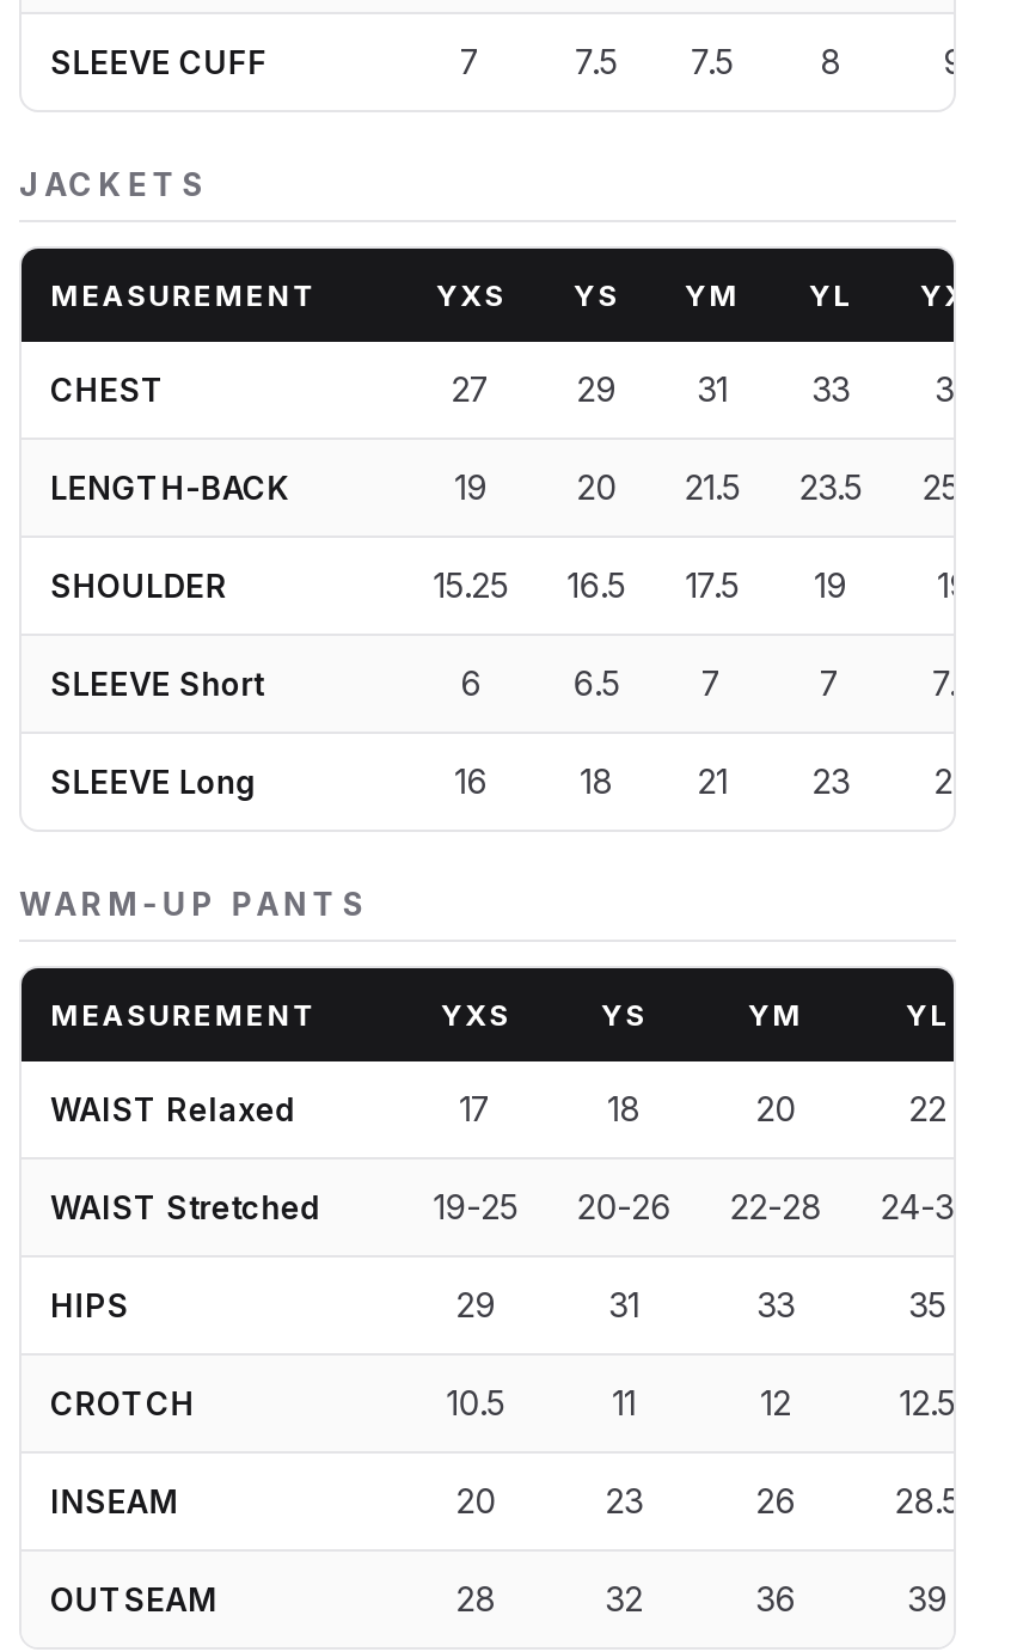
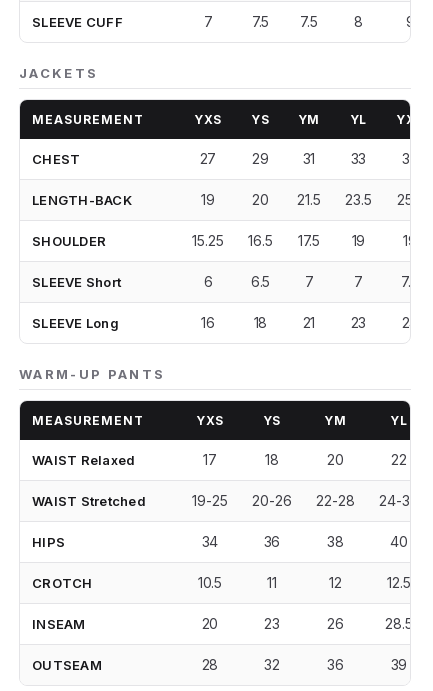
- 29
+ 34

- 31
+ 36

- 33
+ 38

- 35
+ 40
